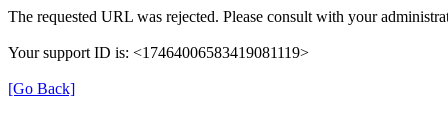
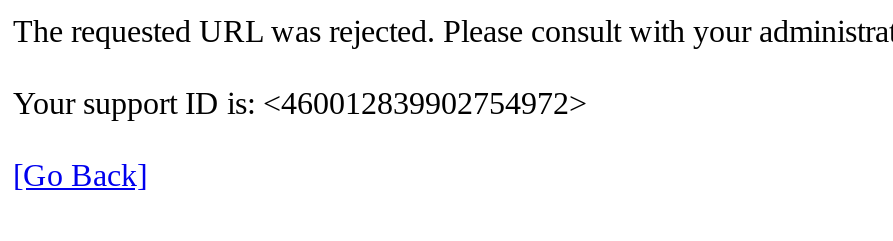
- Your support ID is: <17464006583419081119>
+ Your support ID is: <460012839902754972>
